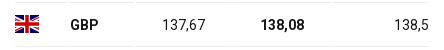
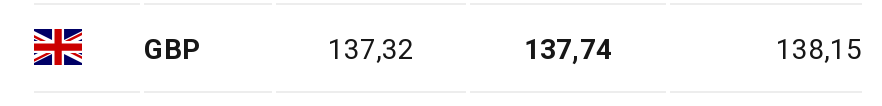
- 137,67
+ 137,32

- 138,08
+ 137,74

- 138,5
+ 138,15
